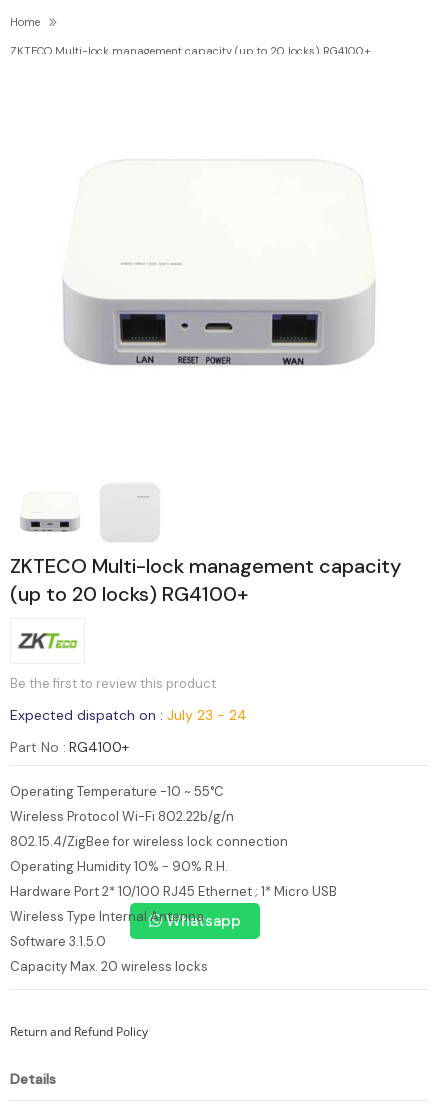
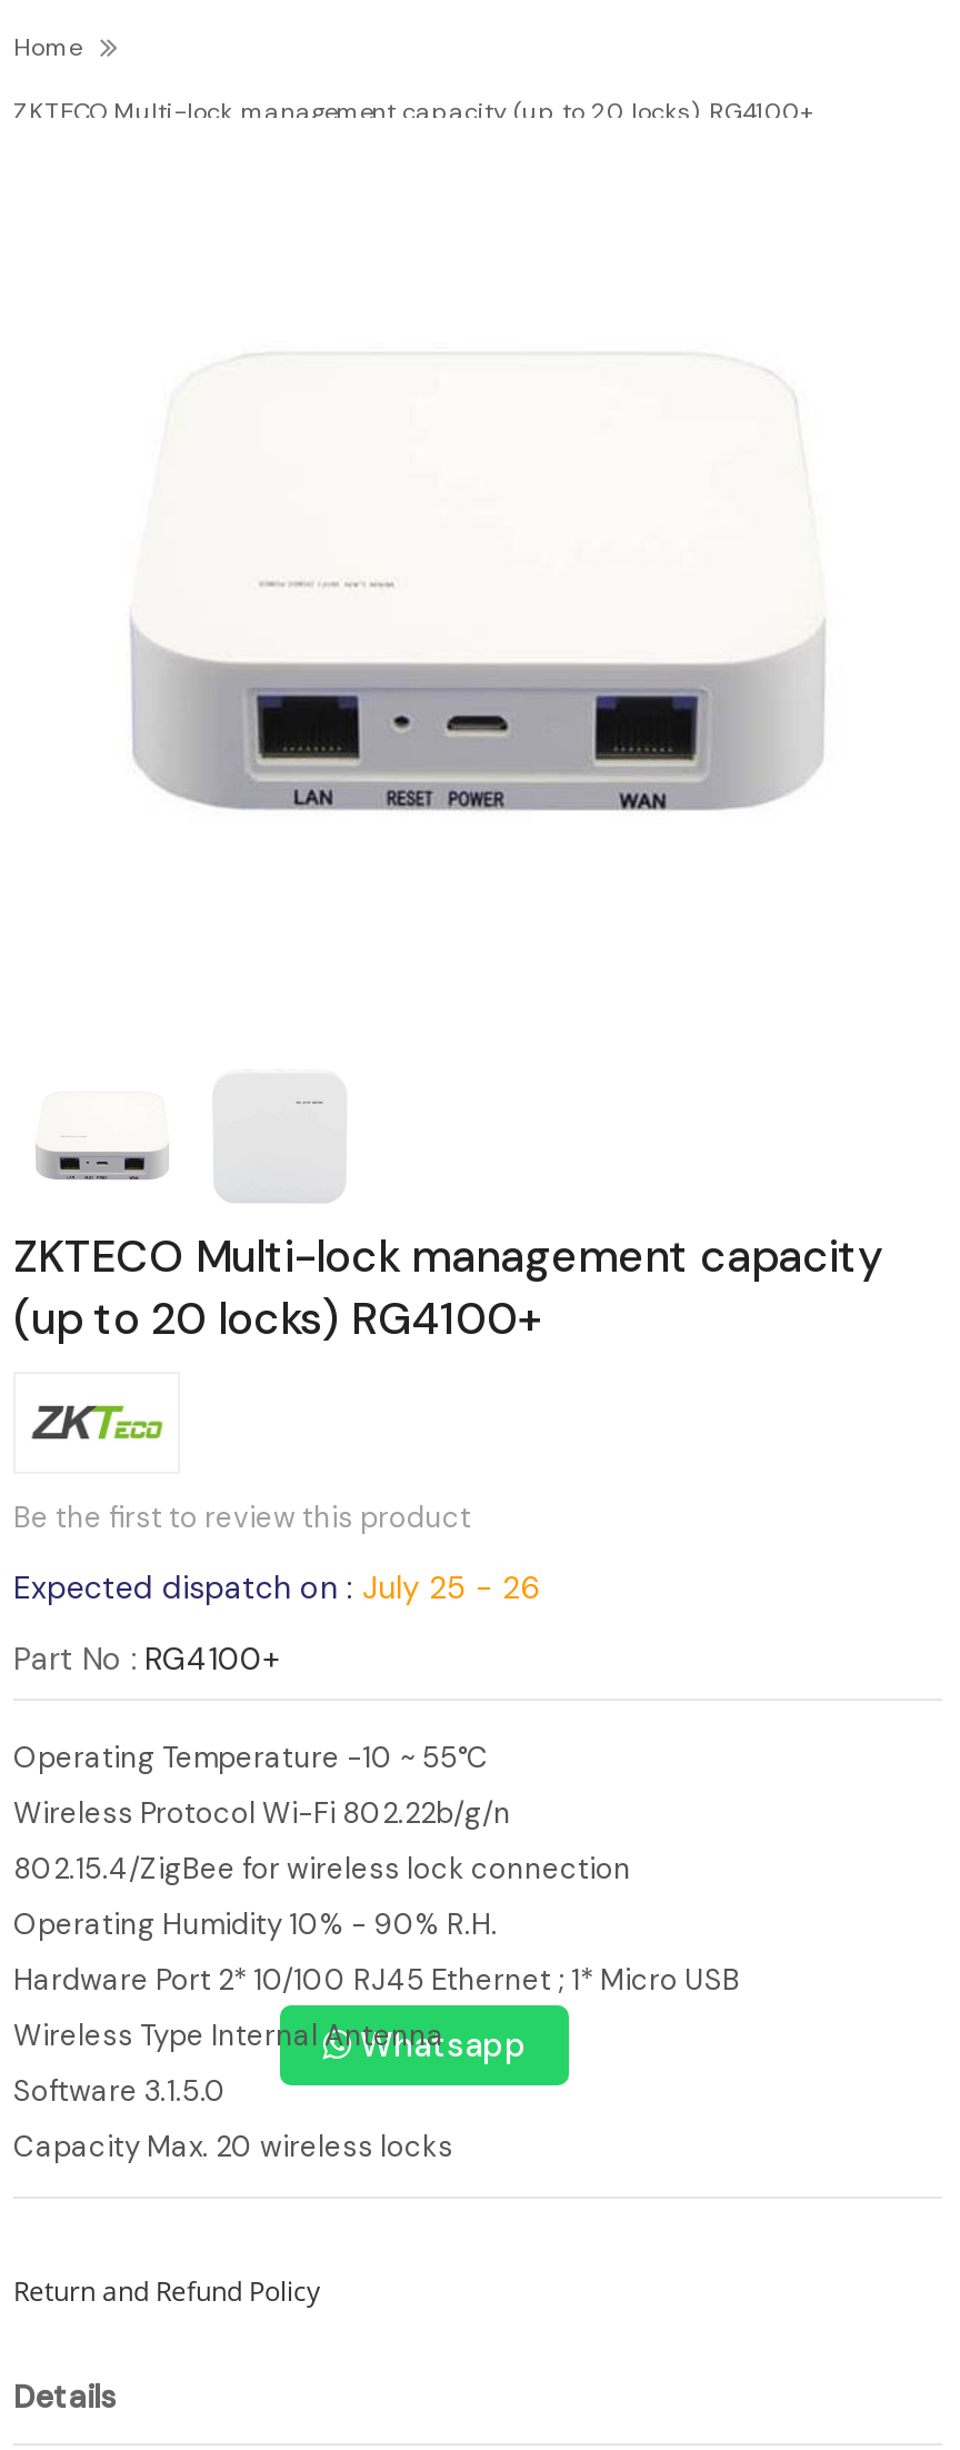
- Expected dispatch on : July 23 - 24
+ Expected dispatch on : July 25 - 26
